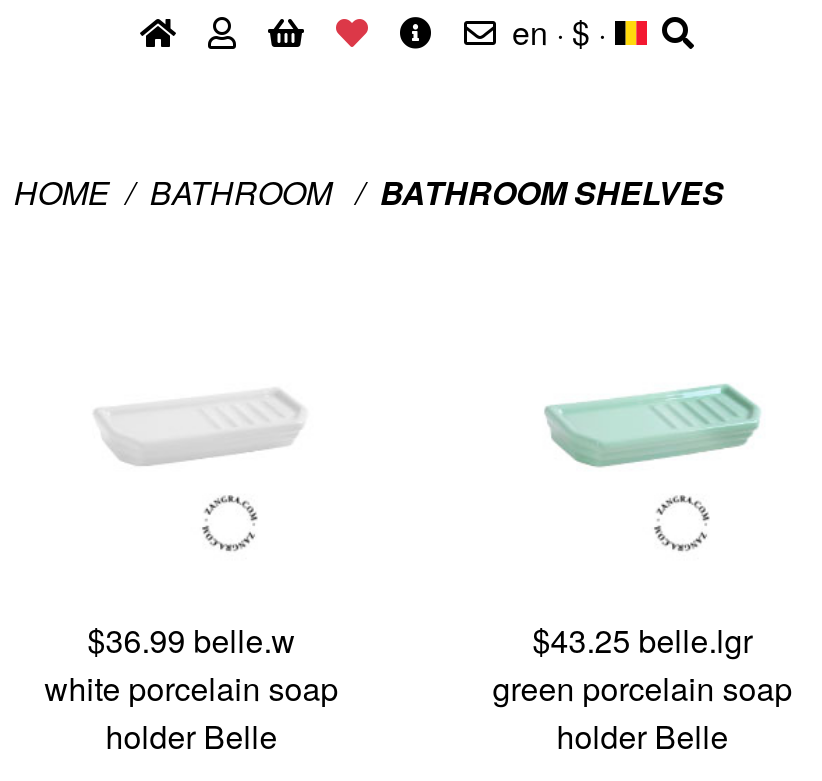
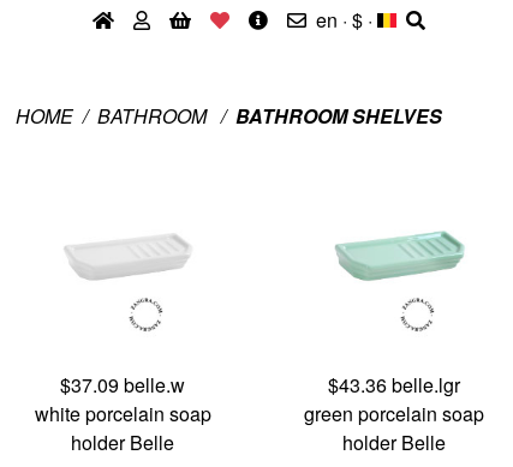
- $36.99 belle.w
+ $37.09 belle.w

- $43.25 belle.lgr
+ $43.36 belle.lgr
